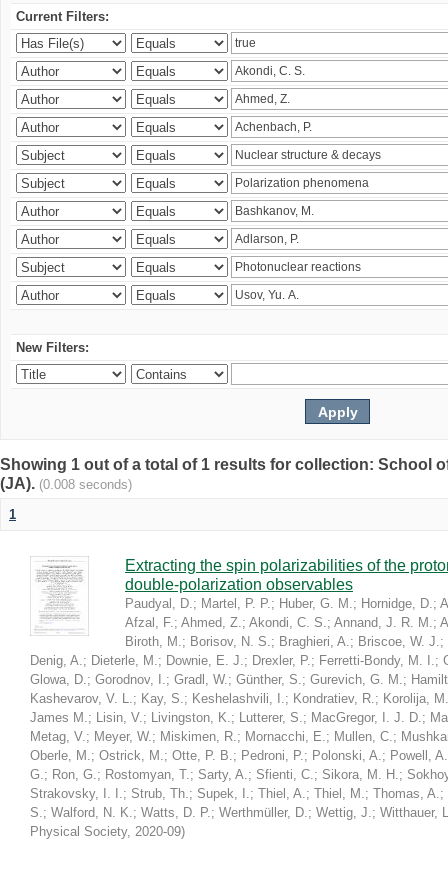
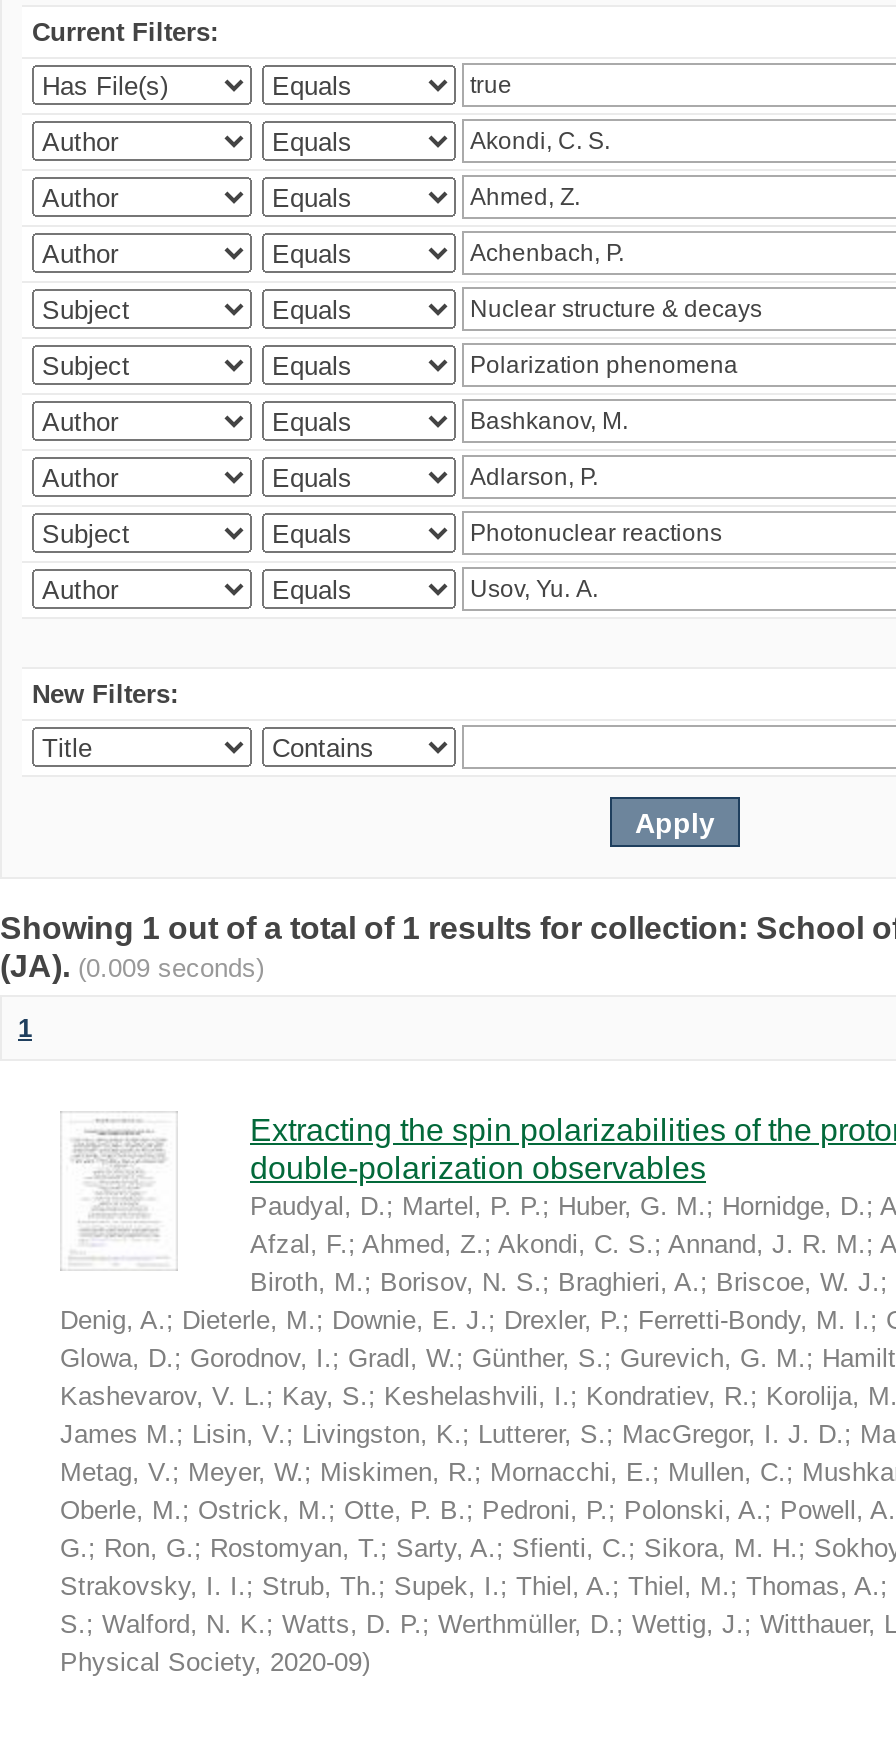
- (JA). (0.008 seconds)
+ (JA). (0.009 seconds)
